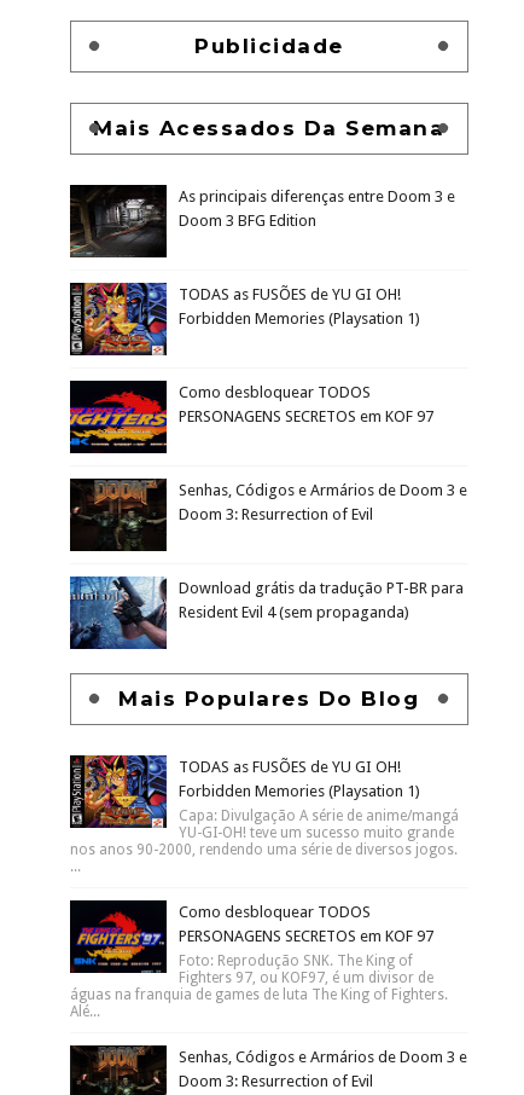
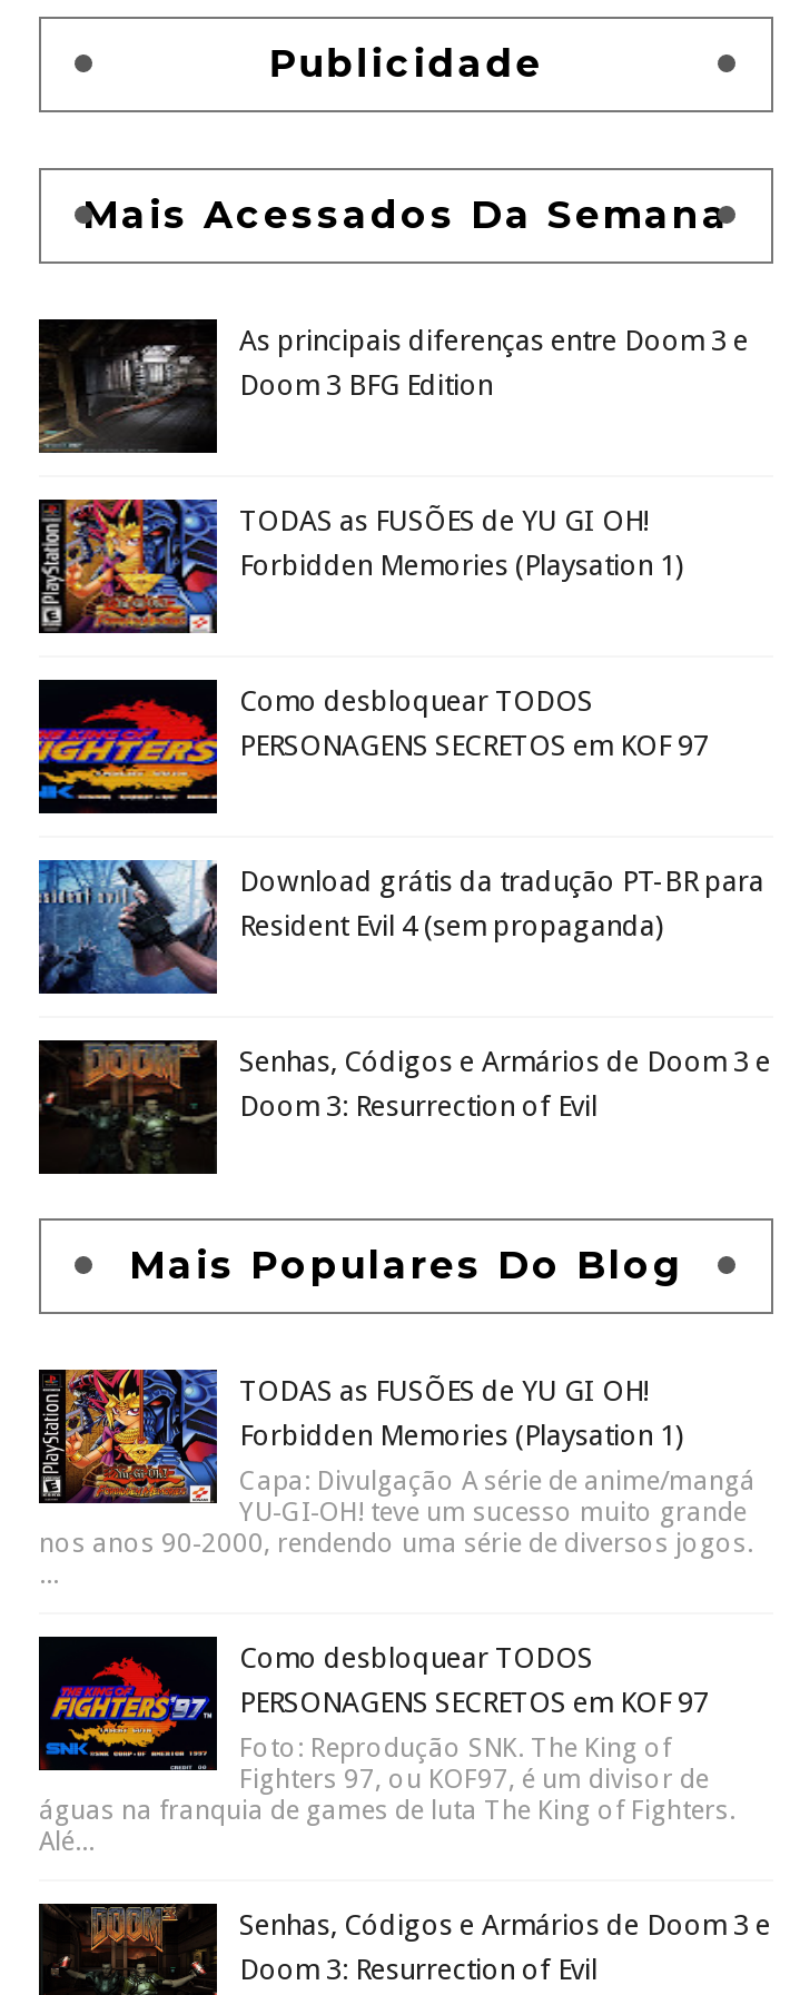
moved down: [image] | Senhas, Códigos e Armários de Doom 3 e | Doom 3: Resurrection of Evil

moved up: [image] | Download grátis da tradução PT-BR para | Resident Evil 4 (sem propaganda)
